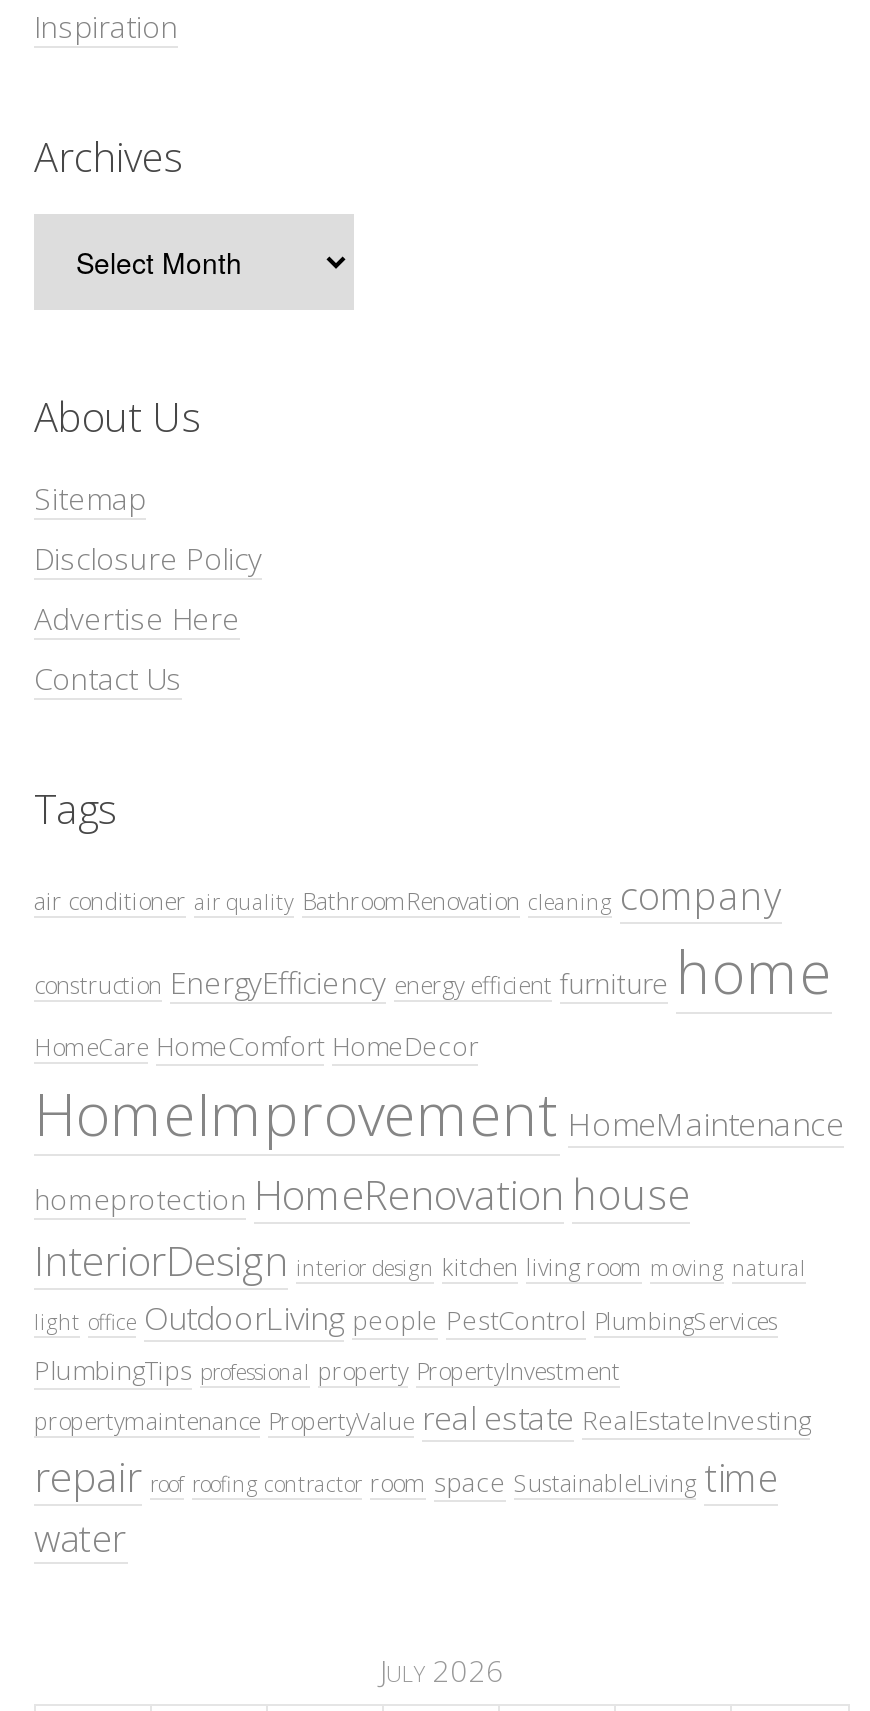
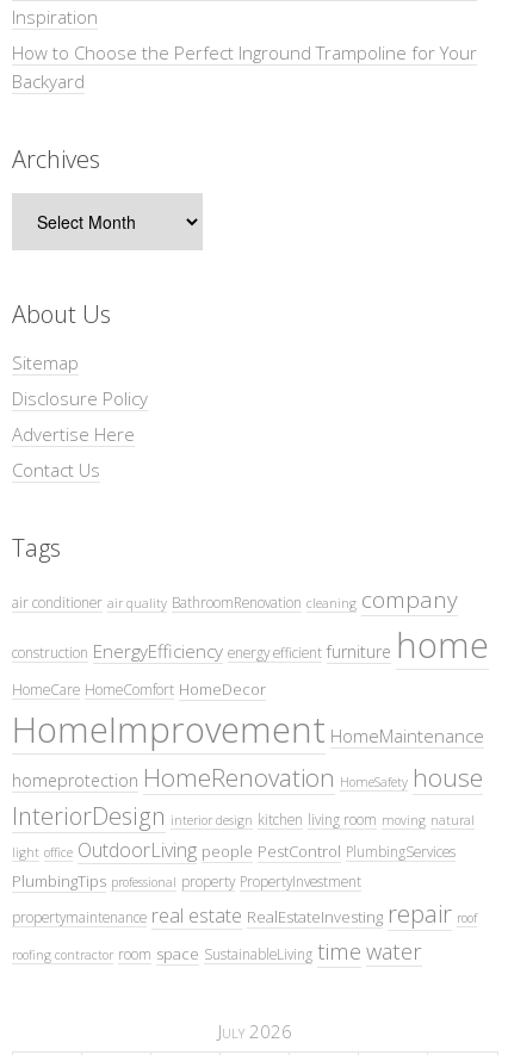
+ How to Choose the Perfect Inground Trampoline for Your
+ Backyard

moved down: Archives | About Us | Sitemap | ... | HomeCare HomeComfort HomeDecor | HomeImprovement HomeMaintenance

- homeprotection HomeRenovation house
+ homeprotection HomeRenovation HomeSafety house

moved down: InteriorDesign interior design kitchen living room moving natural | light office OutdoorLiving people PestControl PlumbingServices | PlumbingTips professional property PropertyInvestment

- propertymaintenance PropertyValue real estate RealEstateInvesting
- repair roof roofing contractor room space SustainableLiving time
- water
+ propertymaintenance real estate RealEstateInvesting repair roof
+ roofing contractor room space SustainableLiving time water
